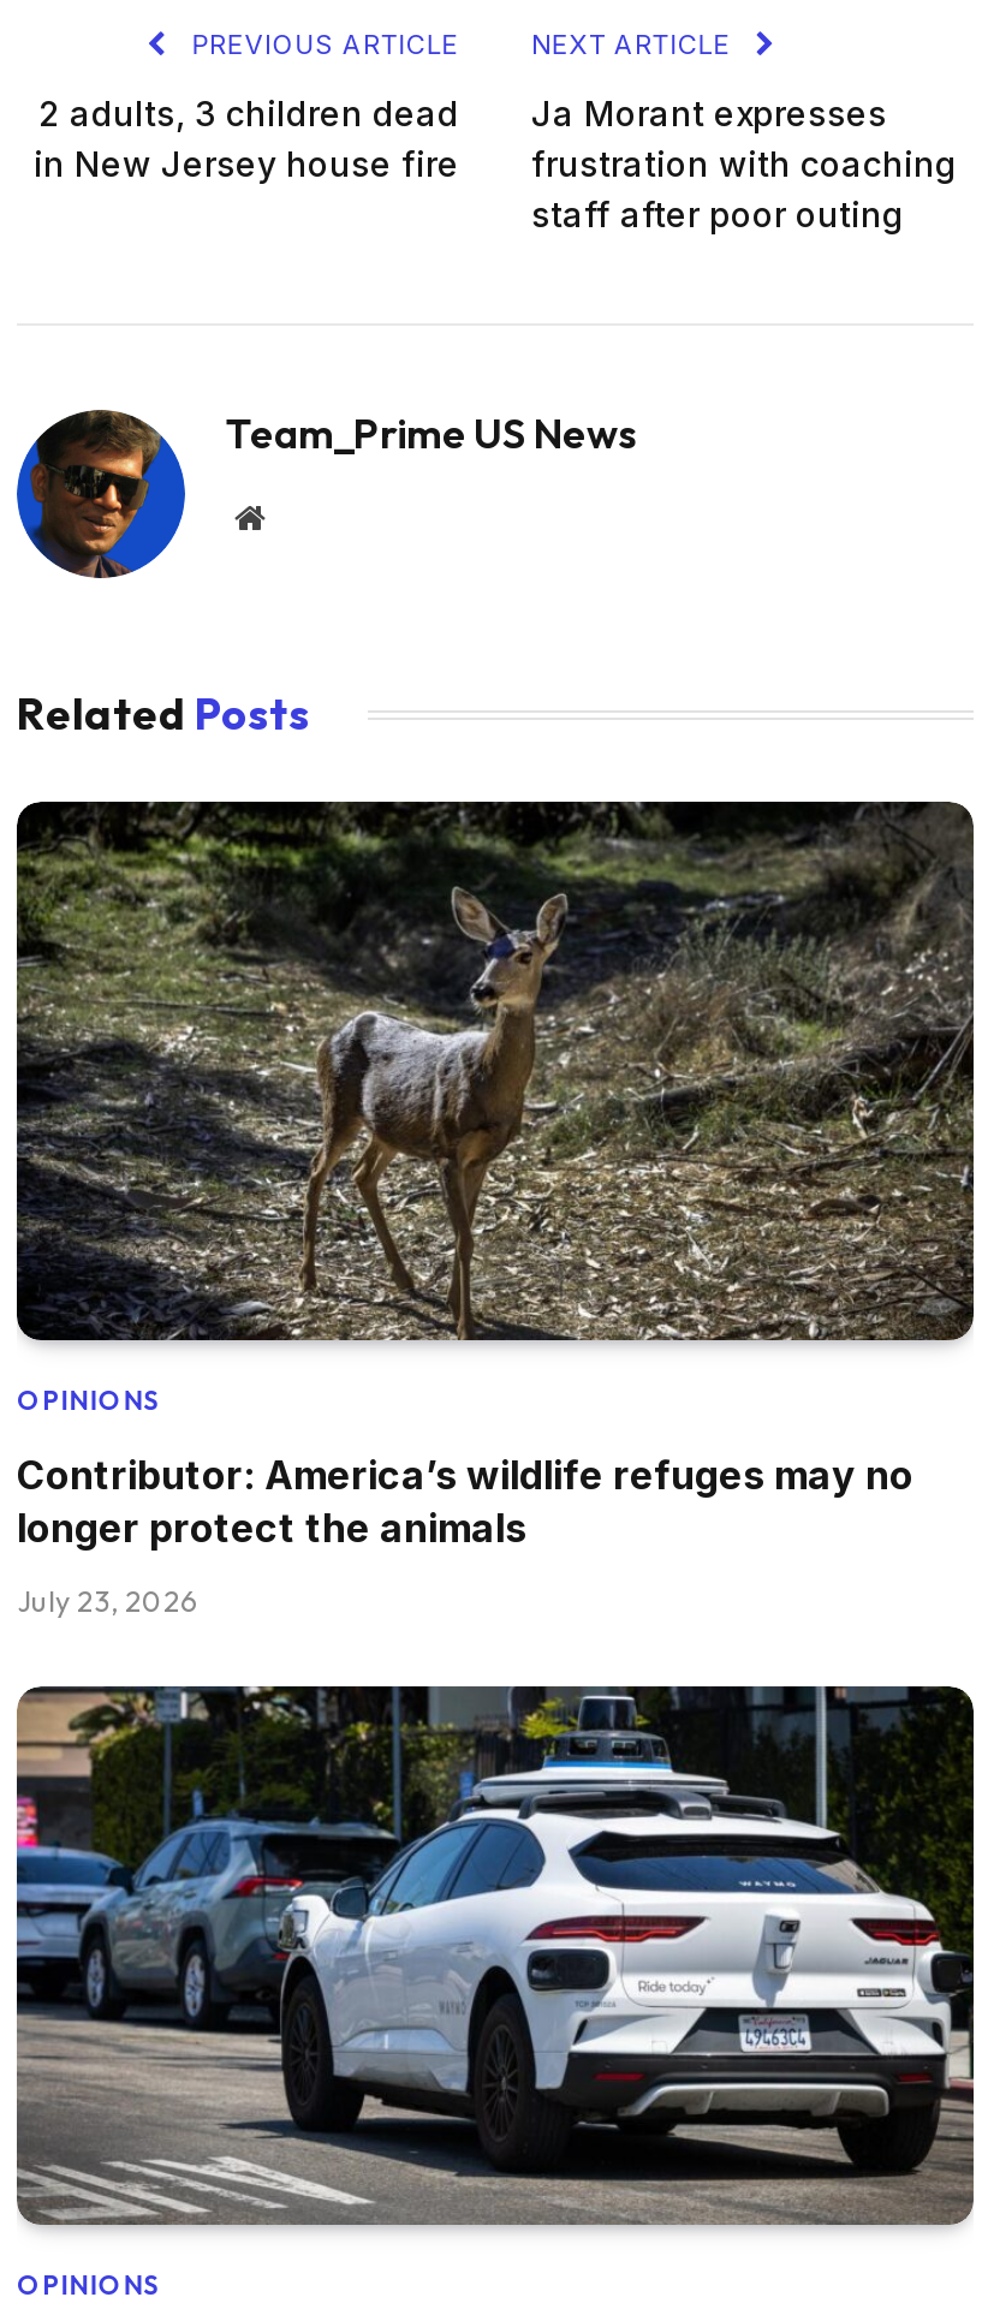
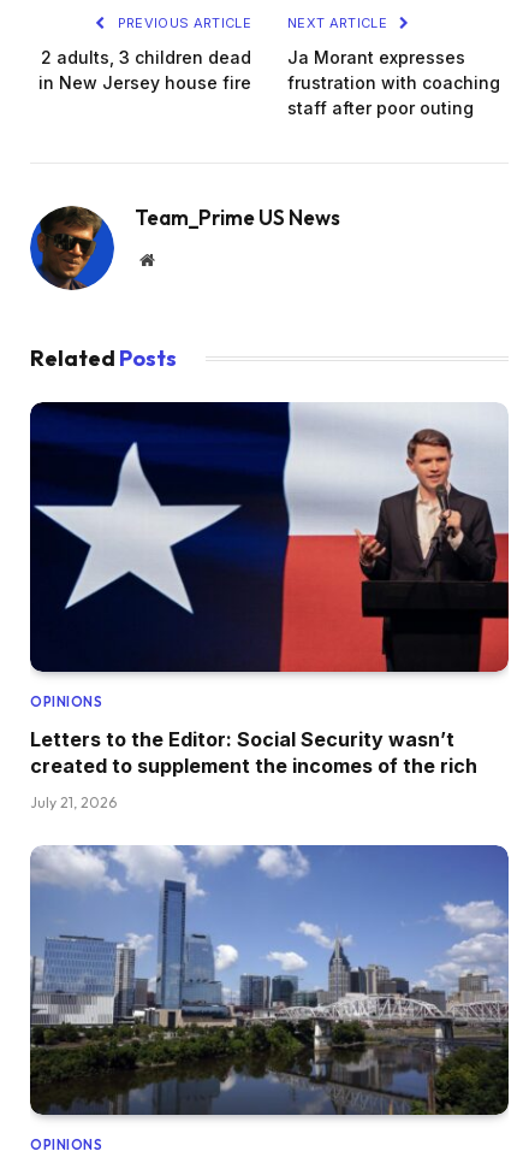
- [image]
+ [image]

- Contributor: America’s wildlife refuges may no
- longer protect the animals
+ Letters to the Editor: Social Security wasn’t
+ created to supplement the incomes of the rich

- July 23, 2026
+ July 21, 2026

- [image]
+ [image]
